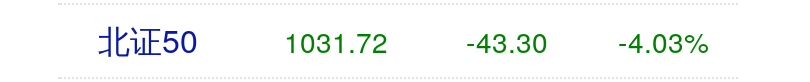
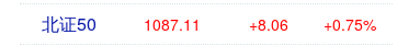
- 1031.72
+ 1087.11

- -43.30
+ +8.06

- -4.03%
+ +0.75%
